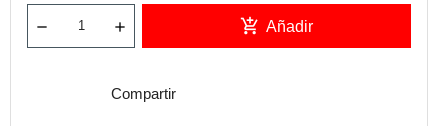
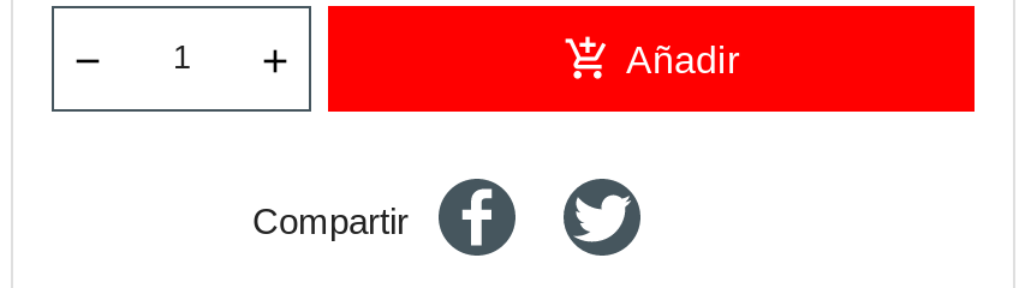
+ [image]

+ [image]
